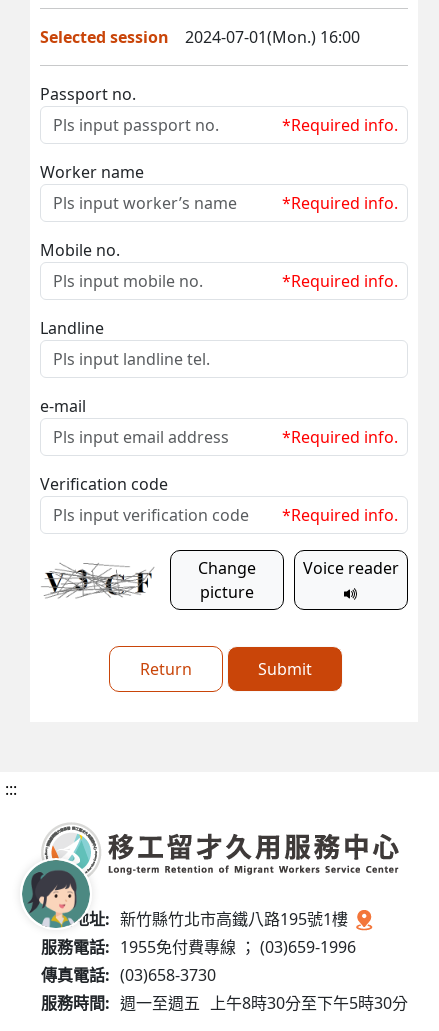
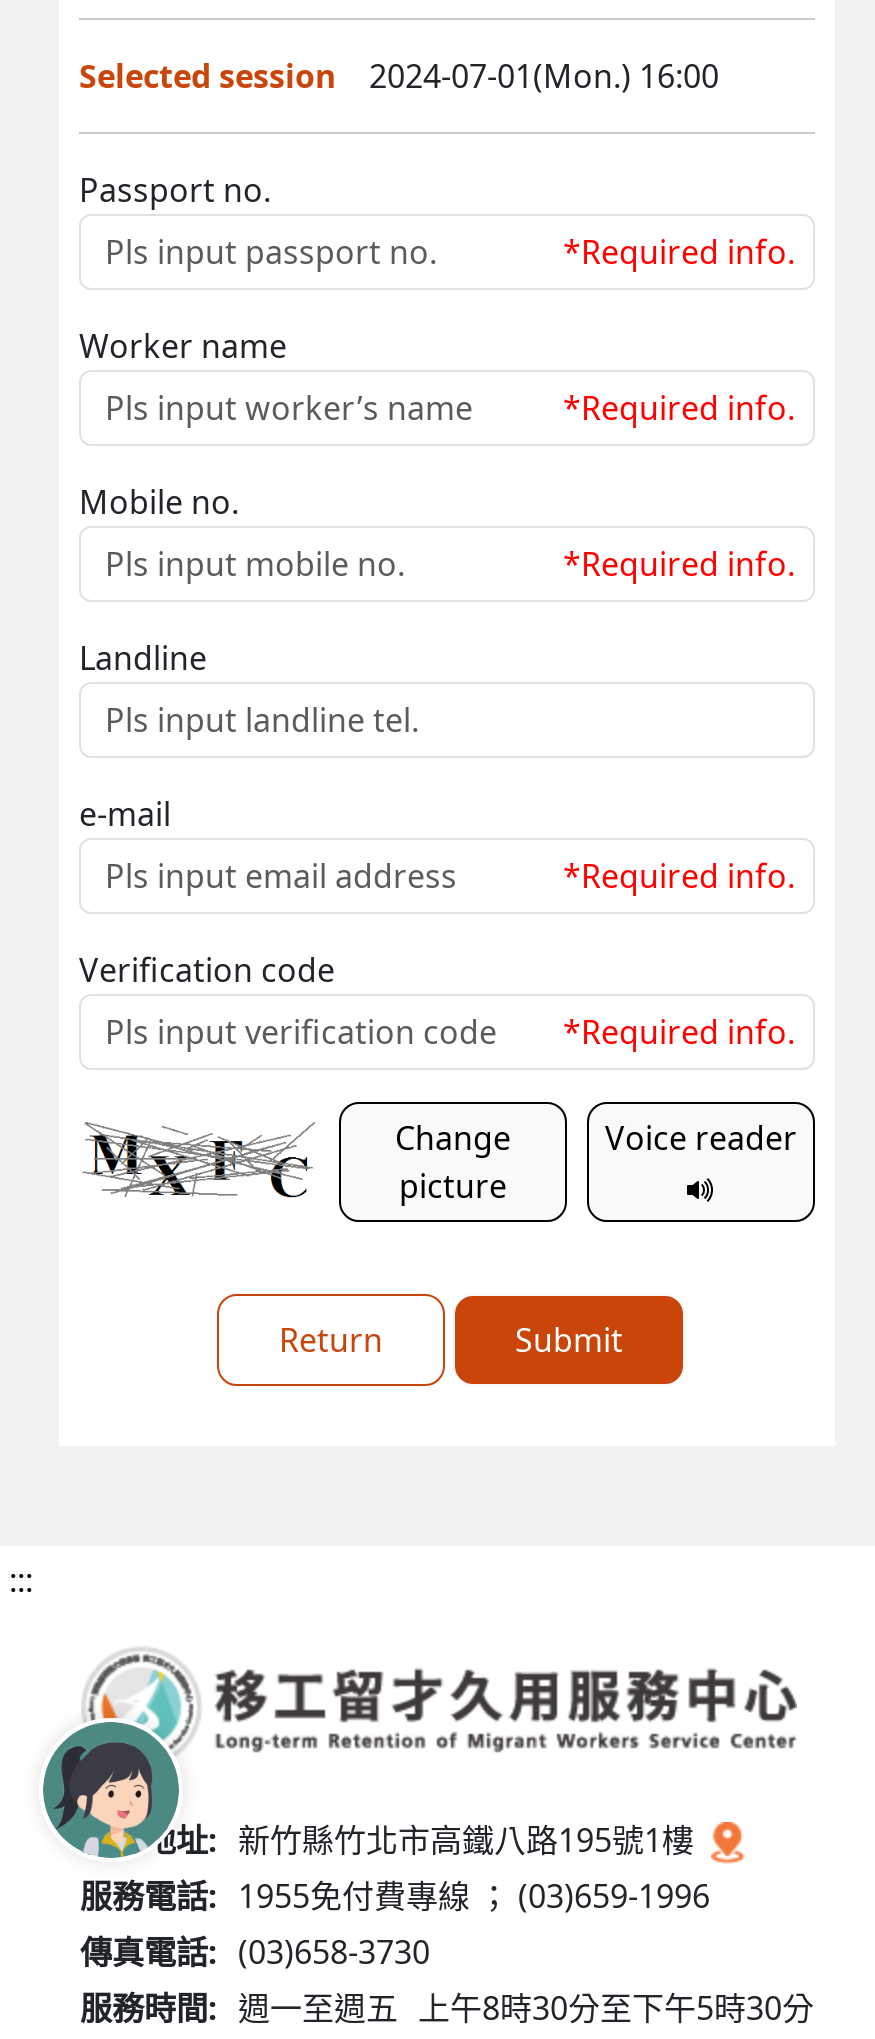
- [image]
+ [image]
